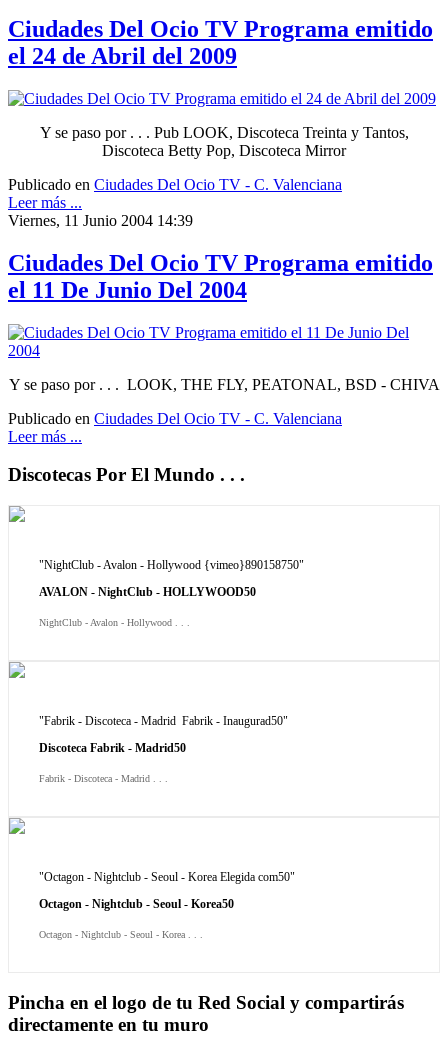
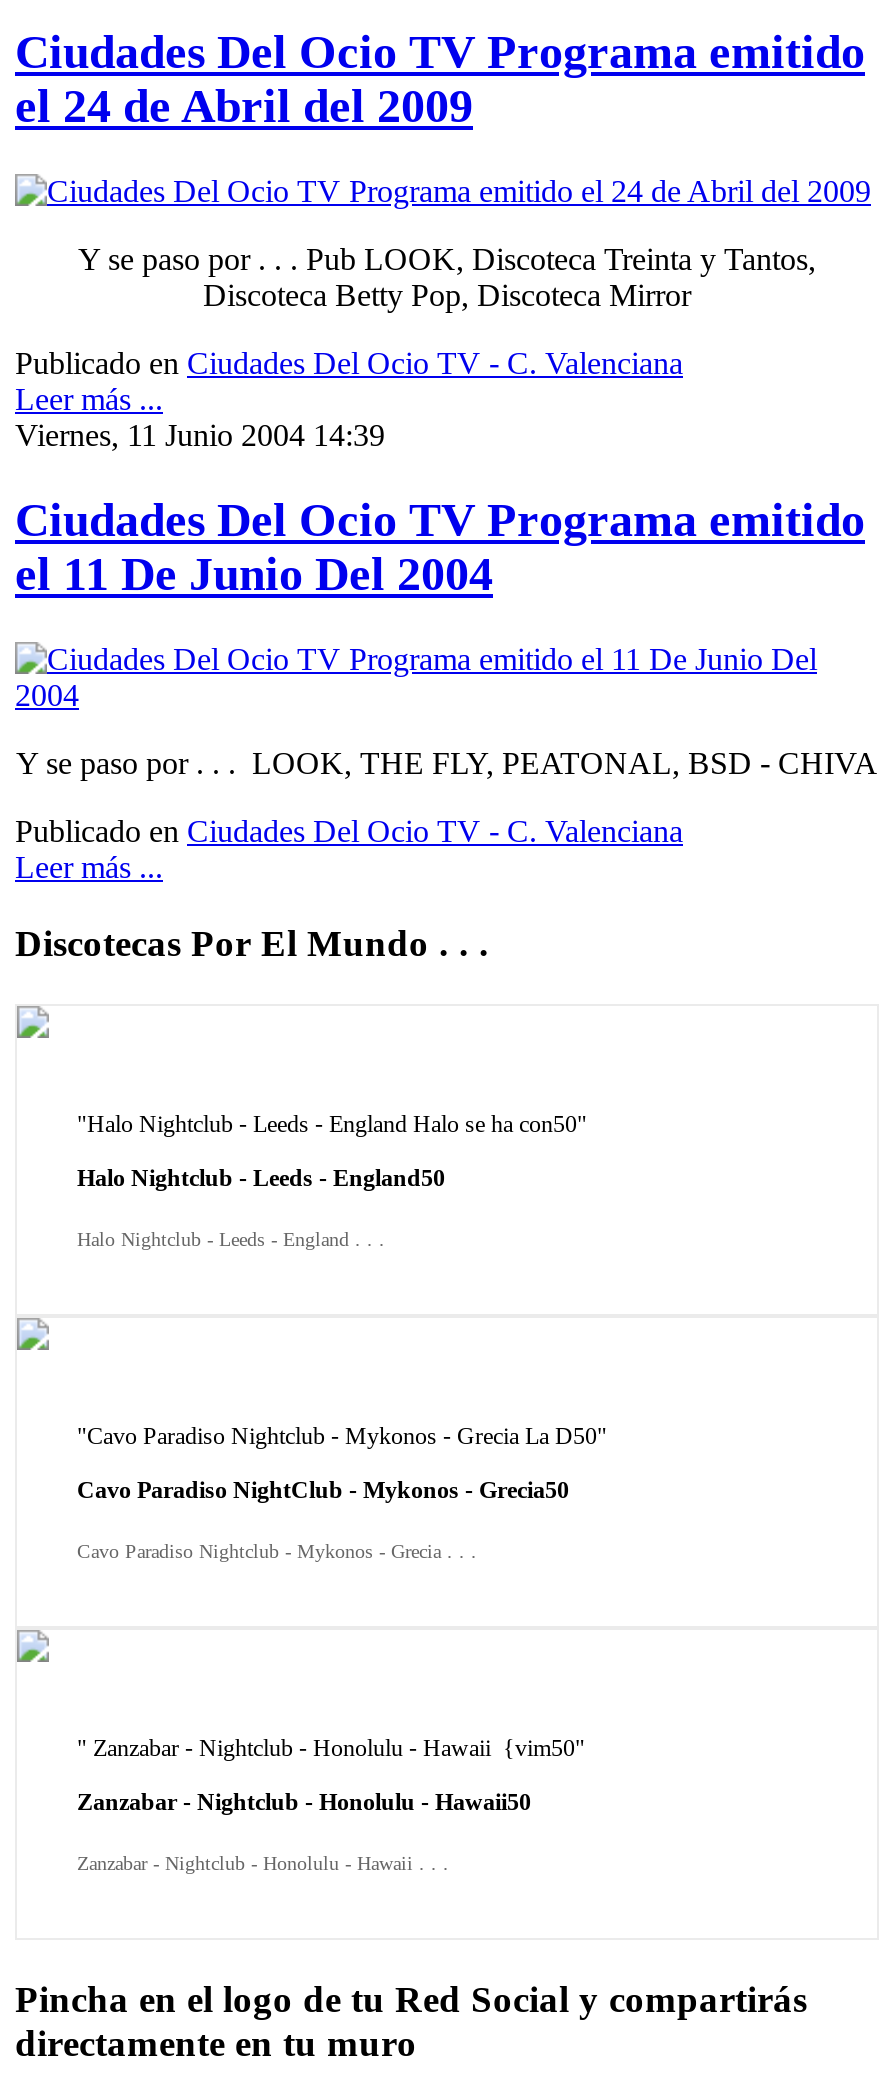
- "NightClub - Avalon - Hollywood {vimeo}890158750"
+ "Halo Nightclub - Leeds - England Halo se ha con50"

- AVALON - NightClub - HOLLYWOOD50
+ Halo Nightclub - Leeds - England50

- NightClub - Avalon - Hollywood . . .
+ Halo Nightclub - Leeds - England . . .

- "Fabrik - Discoteca - Madrid Fabrik - Inaugurad50"
+ "Cavo Paradiso Nightclub - Mykonos - Grecia La D50"

- Discoteca Fabrik - Madrid50
+ Cavo Paradiso NightClub - Mykonos - Grecia50

- Fabrik - Discoteca - Madrid . . .
+ Cavo Paradiso Nightclub - Mykonos - Grecia . . .

- "Octagon - Nightclub - Seoul - Korea Elegida com50"
+ " Zanzabar - Nightclub - Honolulu - Hawaii {vim50"

- Octagon - Nightclub - Seoul - Korea50
+ Zanzabar - Nightclub - Honolulu - Hawaii50

- Octagon - Nightclub - Seoul - Korea . . .
+ Zanzabar - Nightclub - Honolulu - Hawaii . . .
